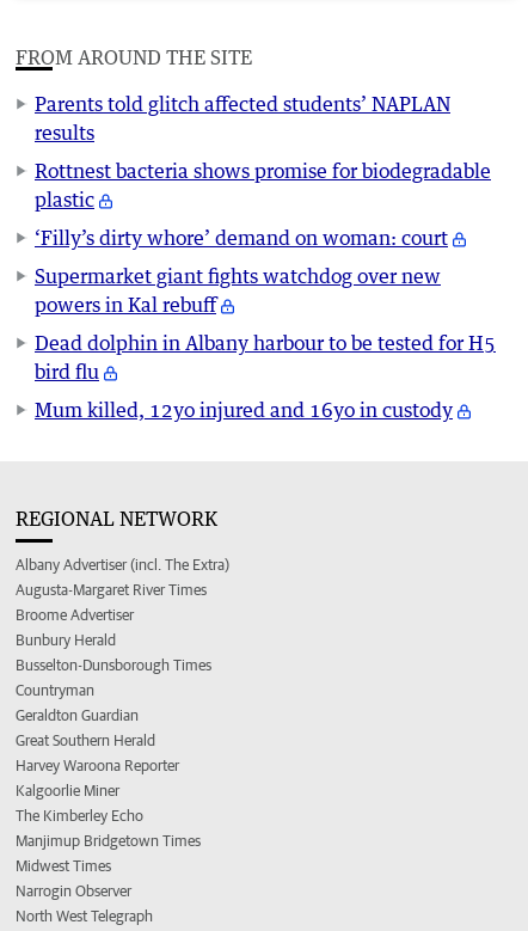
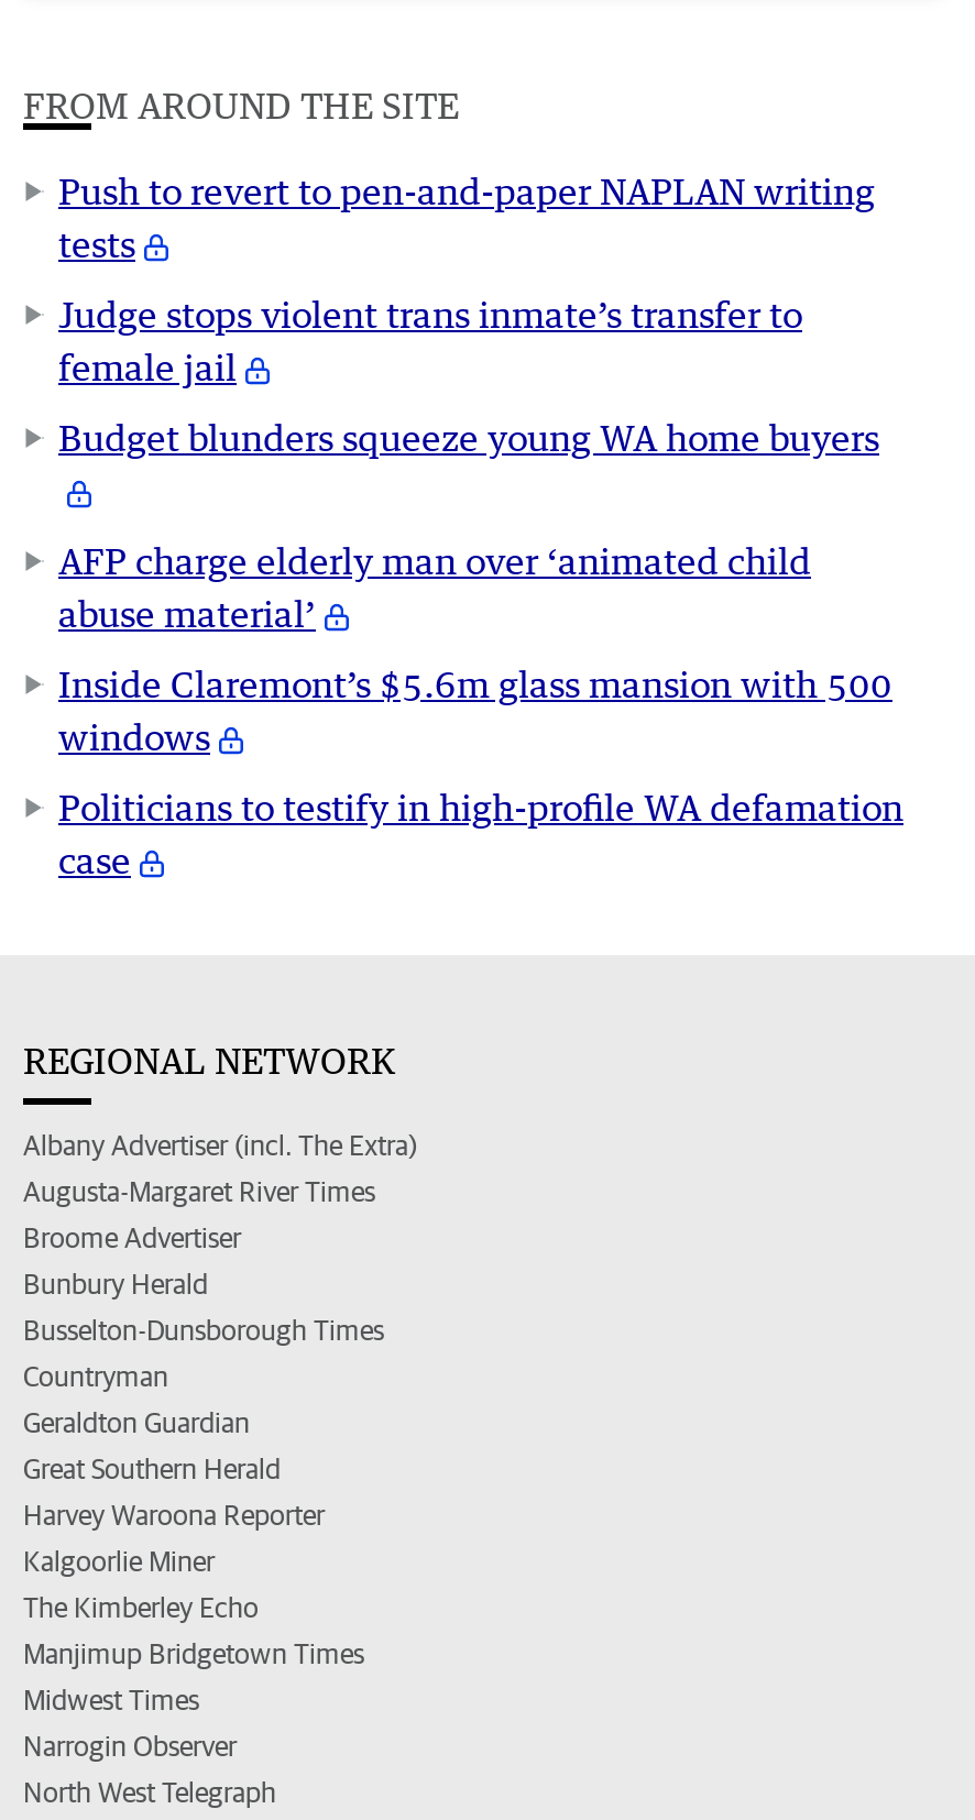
- Parents told glitch affected students’ NAPLAN
- results
+ Push to revert to pen-and-paper NAPLAN writing
+ tests

- Rottnest bacteria shows promise for biodegradable
- plastic
+ Judge stops violent trans inmate’s transfer to
+ female jail

- ‘Filly’s dirty whore’ demand on woman: court
+ Budget blunders squeeze young WA home buyers

- Supermarket giant fights watchdog over new
- powers in Kal rebuff
+ AFP charge elderly man over ‘animated child
+ abuse material’

- Dead dolphin in Albany harbour to be tested for H5
- bird flu
+ Inside Claremont’s $5.6m glass mansion with 500
+ windows

- Mum killed, 12yo injured and 16yo in custody
+ Politicians to testify in high-profile WA defamation
+ case
